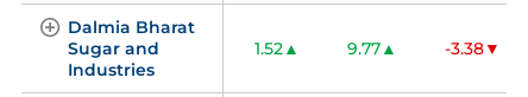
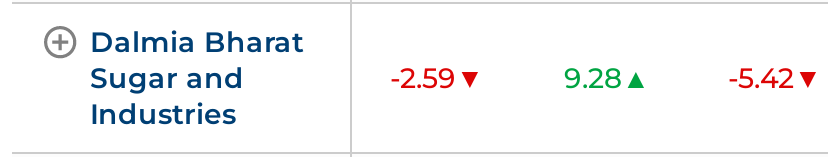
- 1.52
+ -2.59

- 9.77
+ 9.28

- -3.38
+ -5.42
